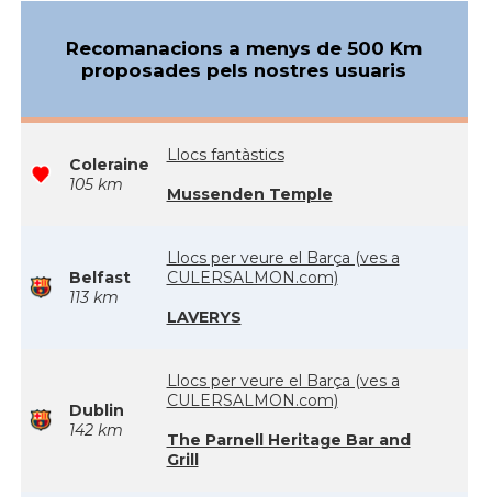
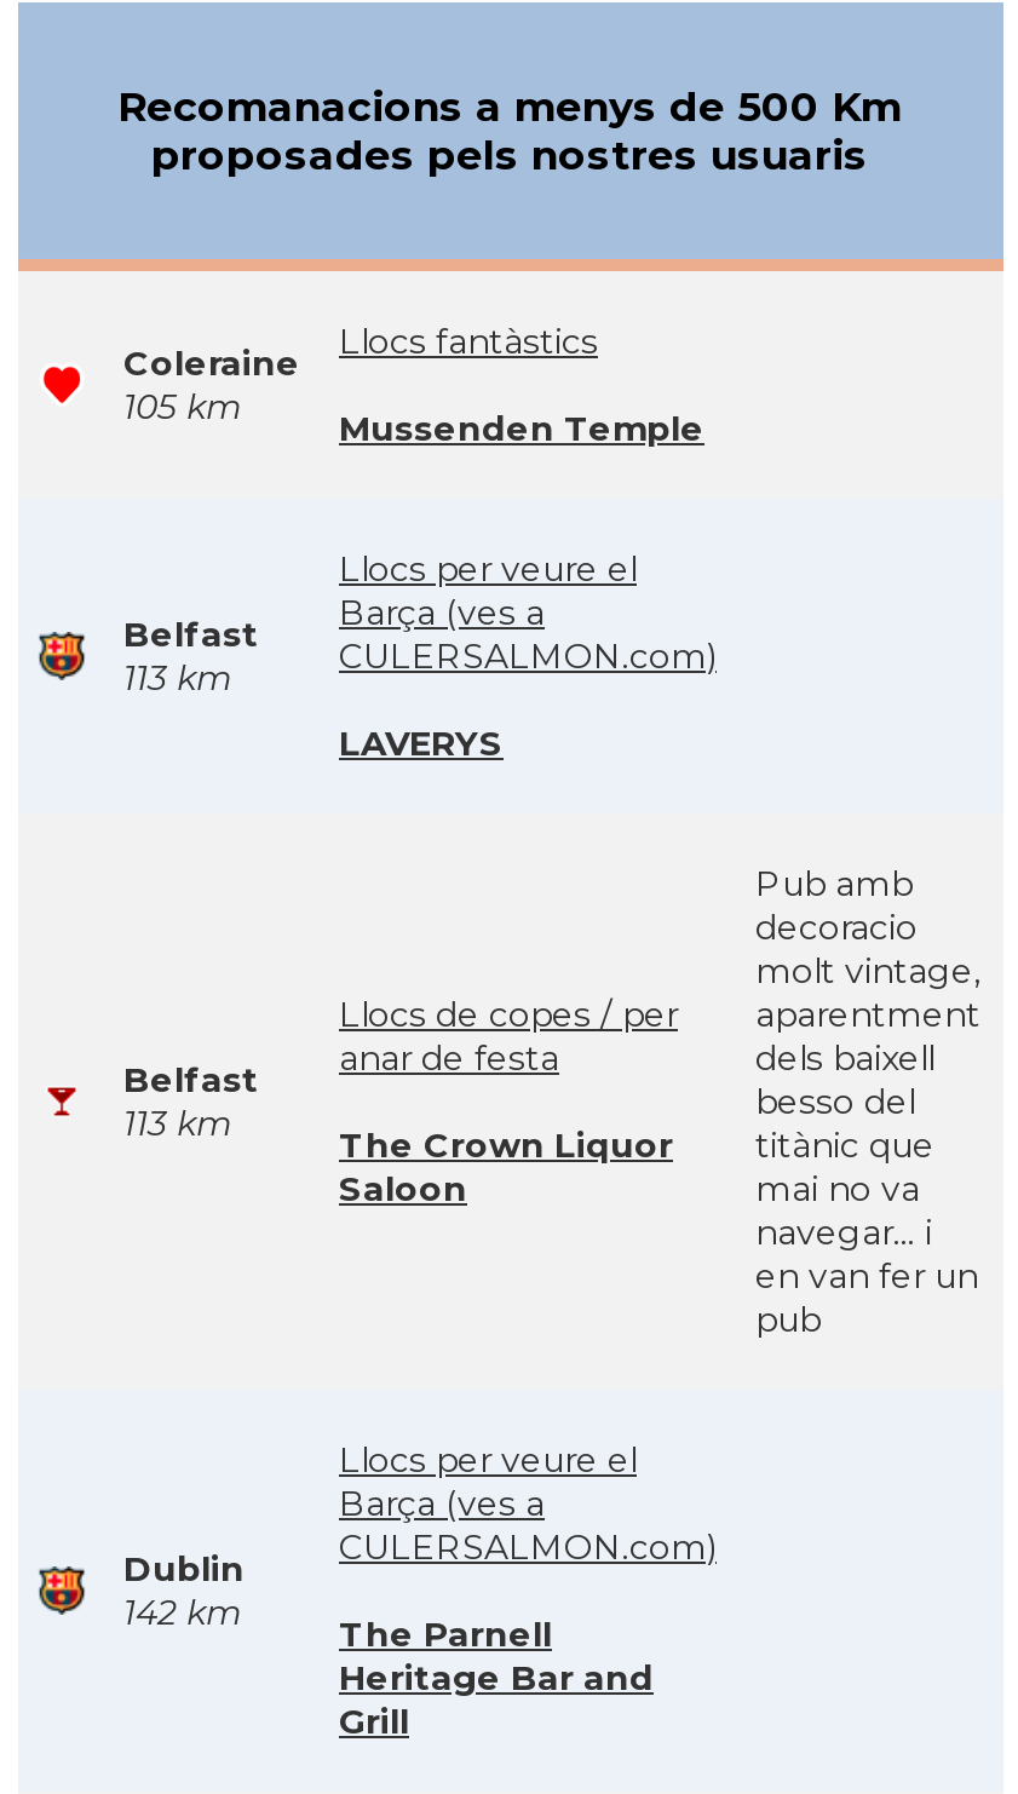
+ Belfast
+ 113 km

+ Llocs de copes / per
+ anar de festa
+ The Crown Liquor
+ Saloon

+ Pub amb
+ decoracio
+ molt vintage,
+ aparentment
+ dels baixell
+ besso del
+ titànic que
+ mai no va
+ navegar... i
+ en van fer un
+ pub
